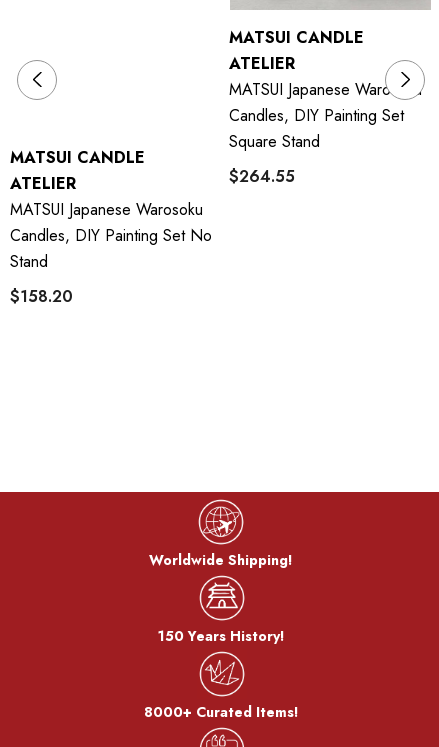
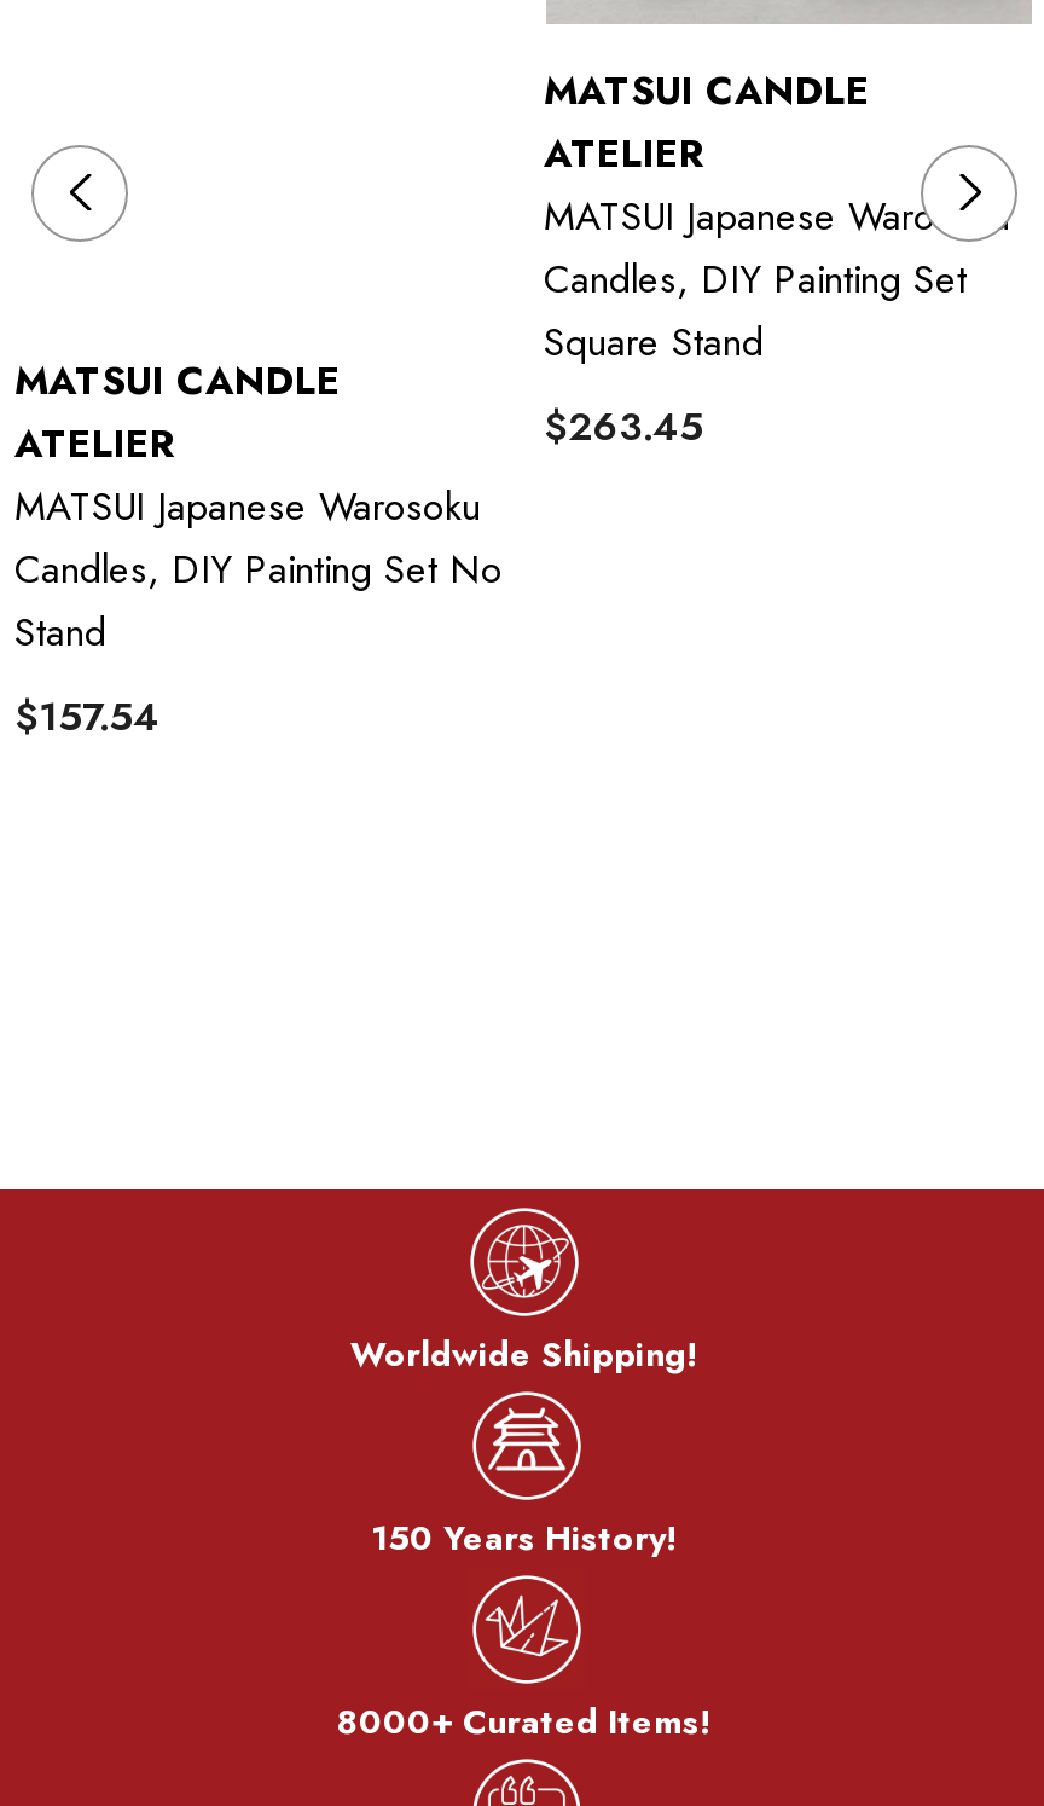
- $264.55
+ $263.45

- $158.20
+ $157.54
